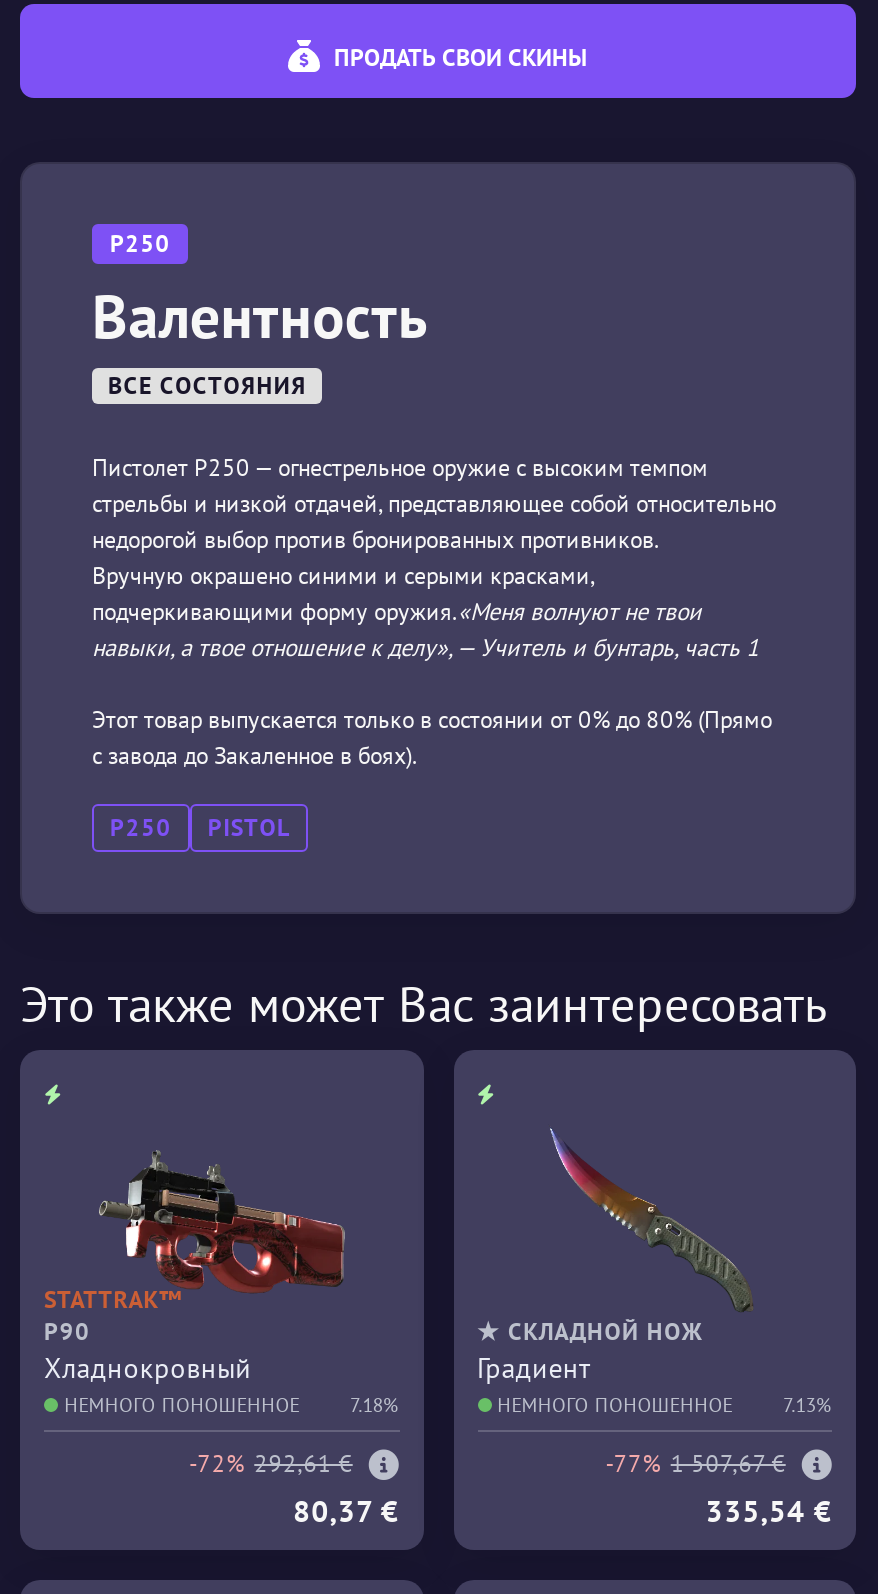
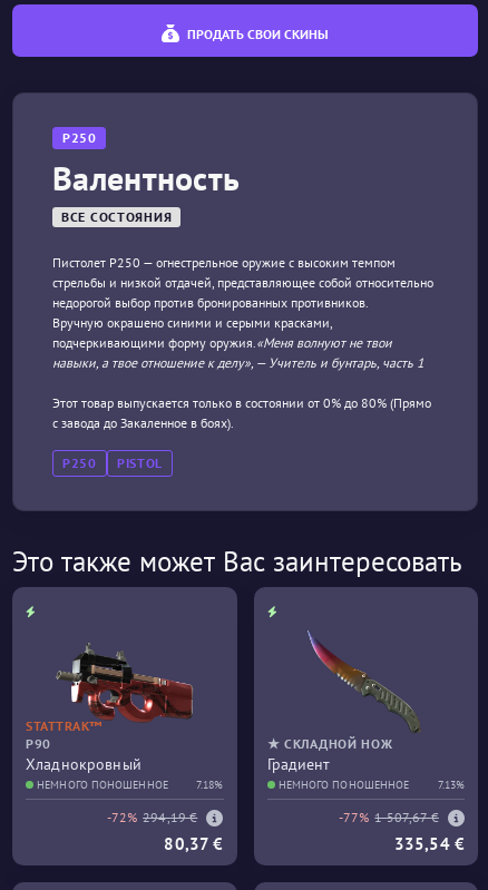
- -72% 292,61 €
+ -72% 294,19 €
